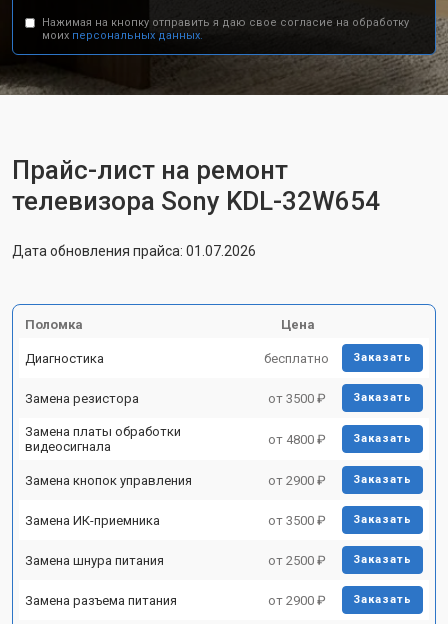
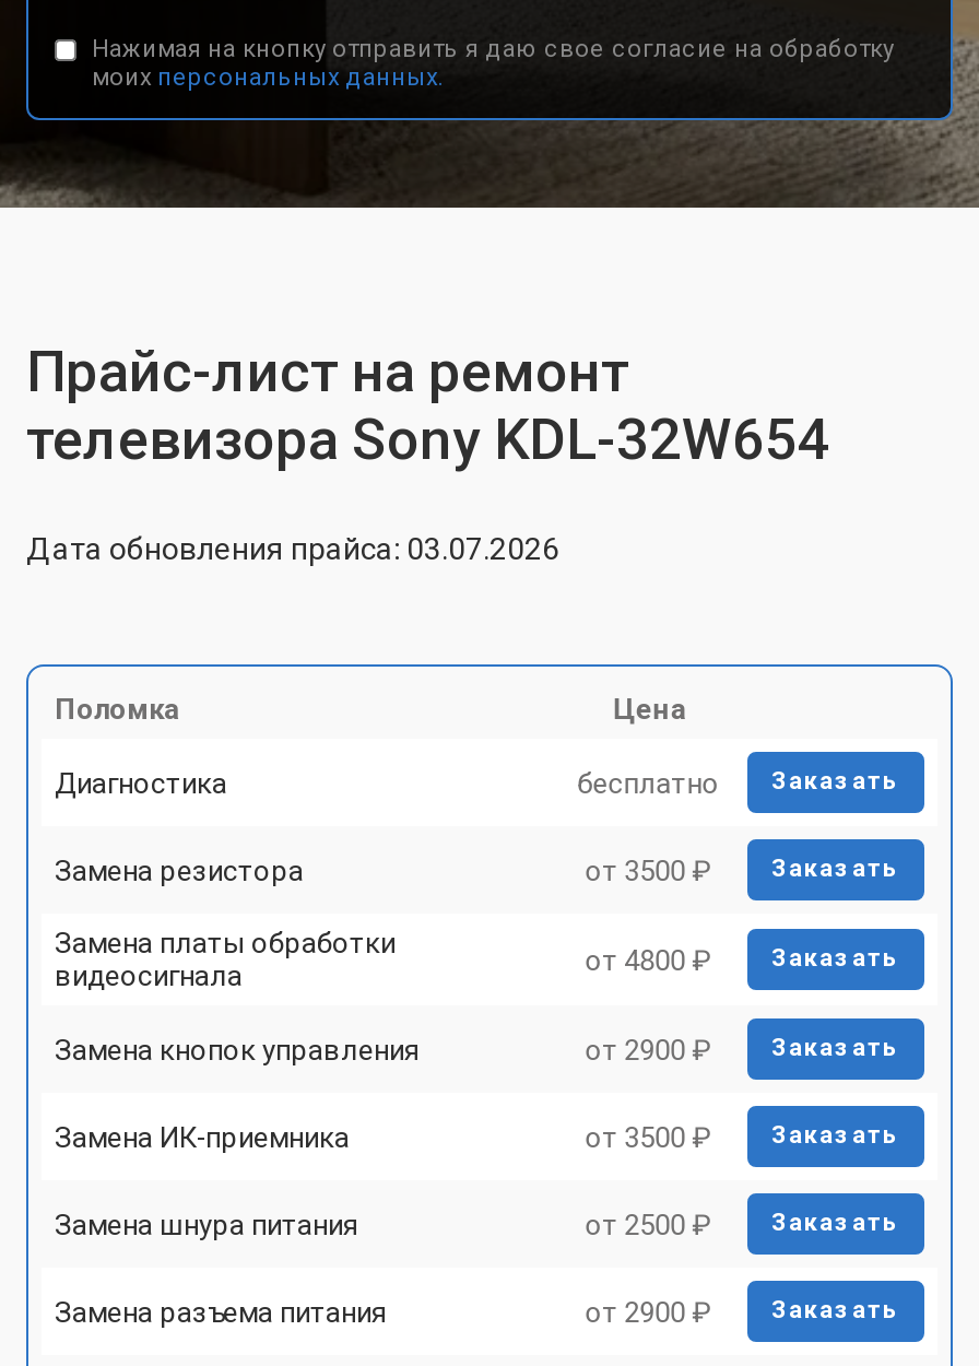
- Дата обновления прайса: 01.07.2026
+ Дата обновления прайса: 03.07.2026
